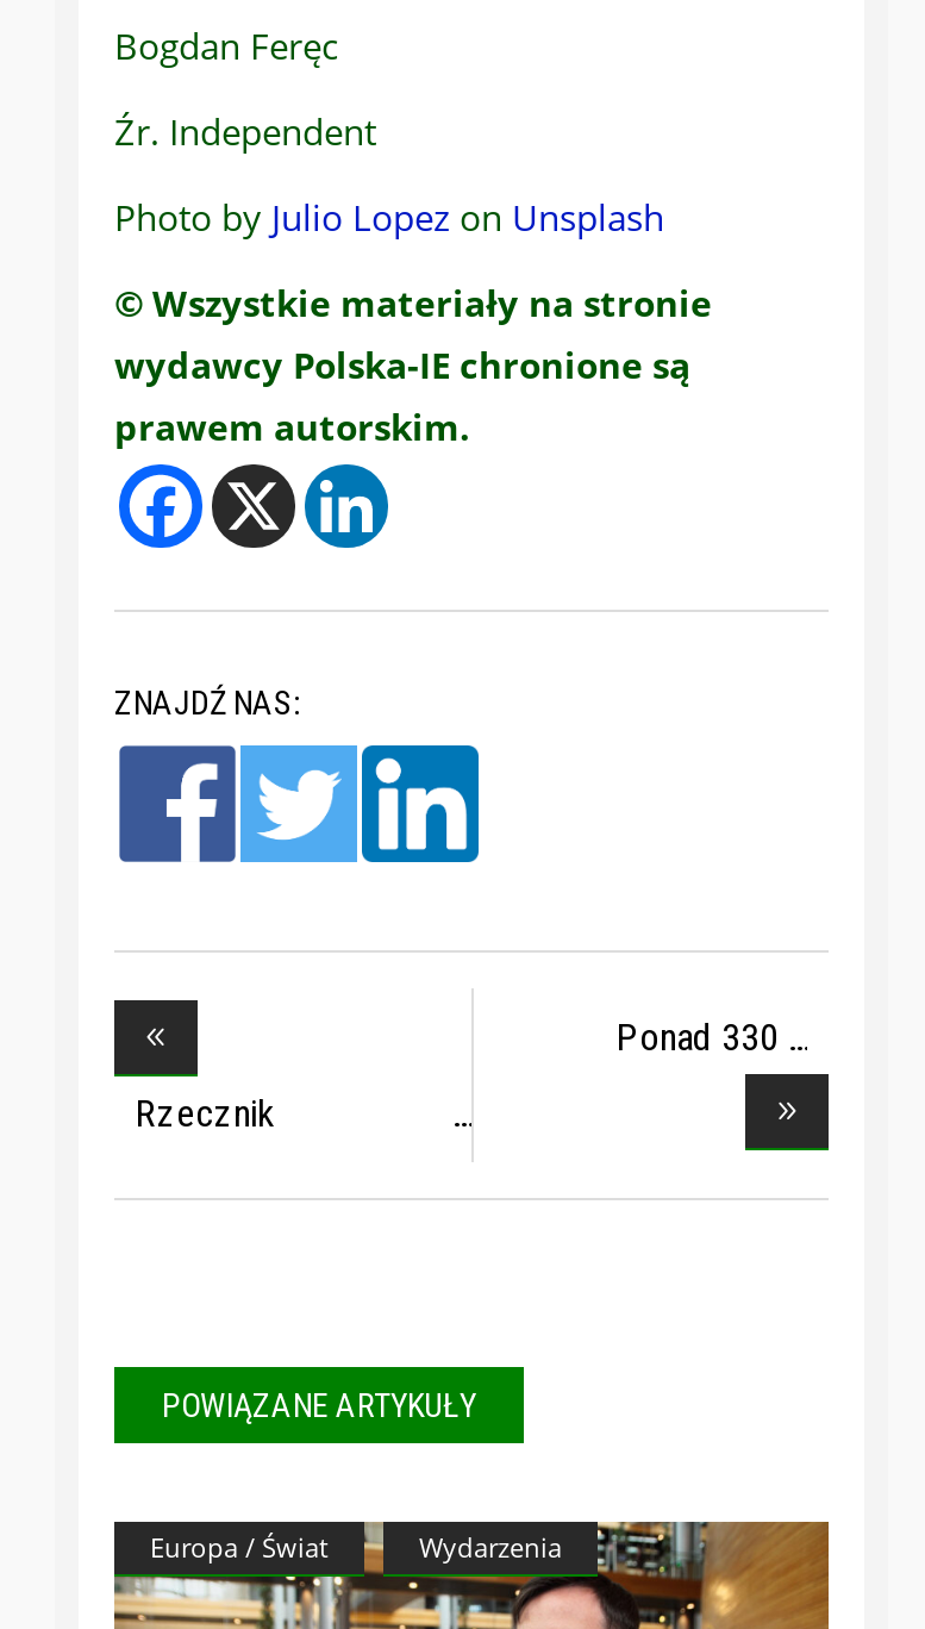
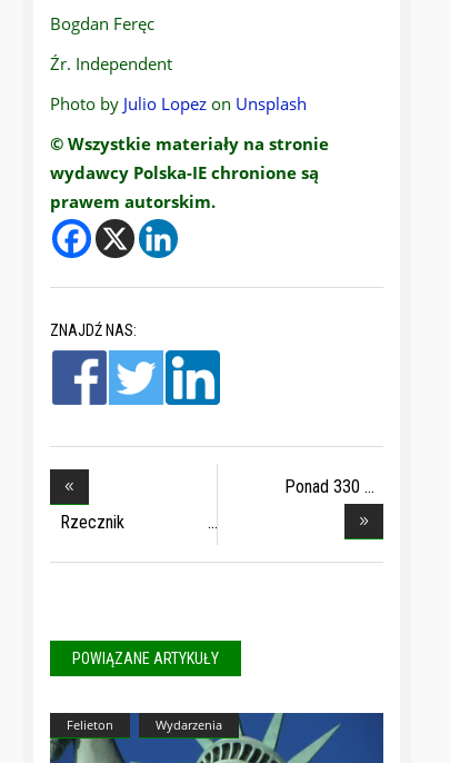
- Europa / Świat
+ Felieton
